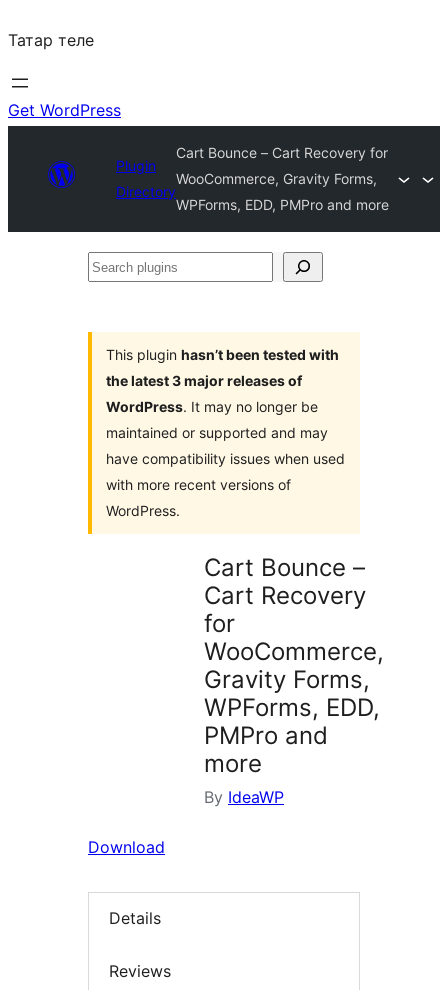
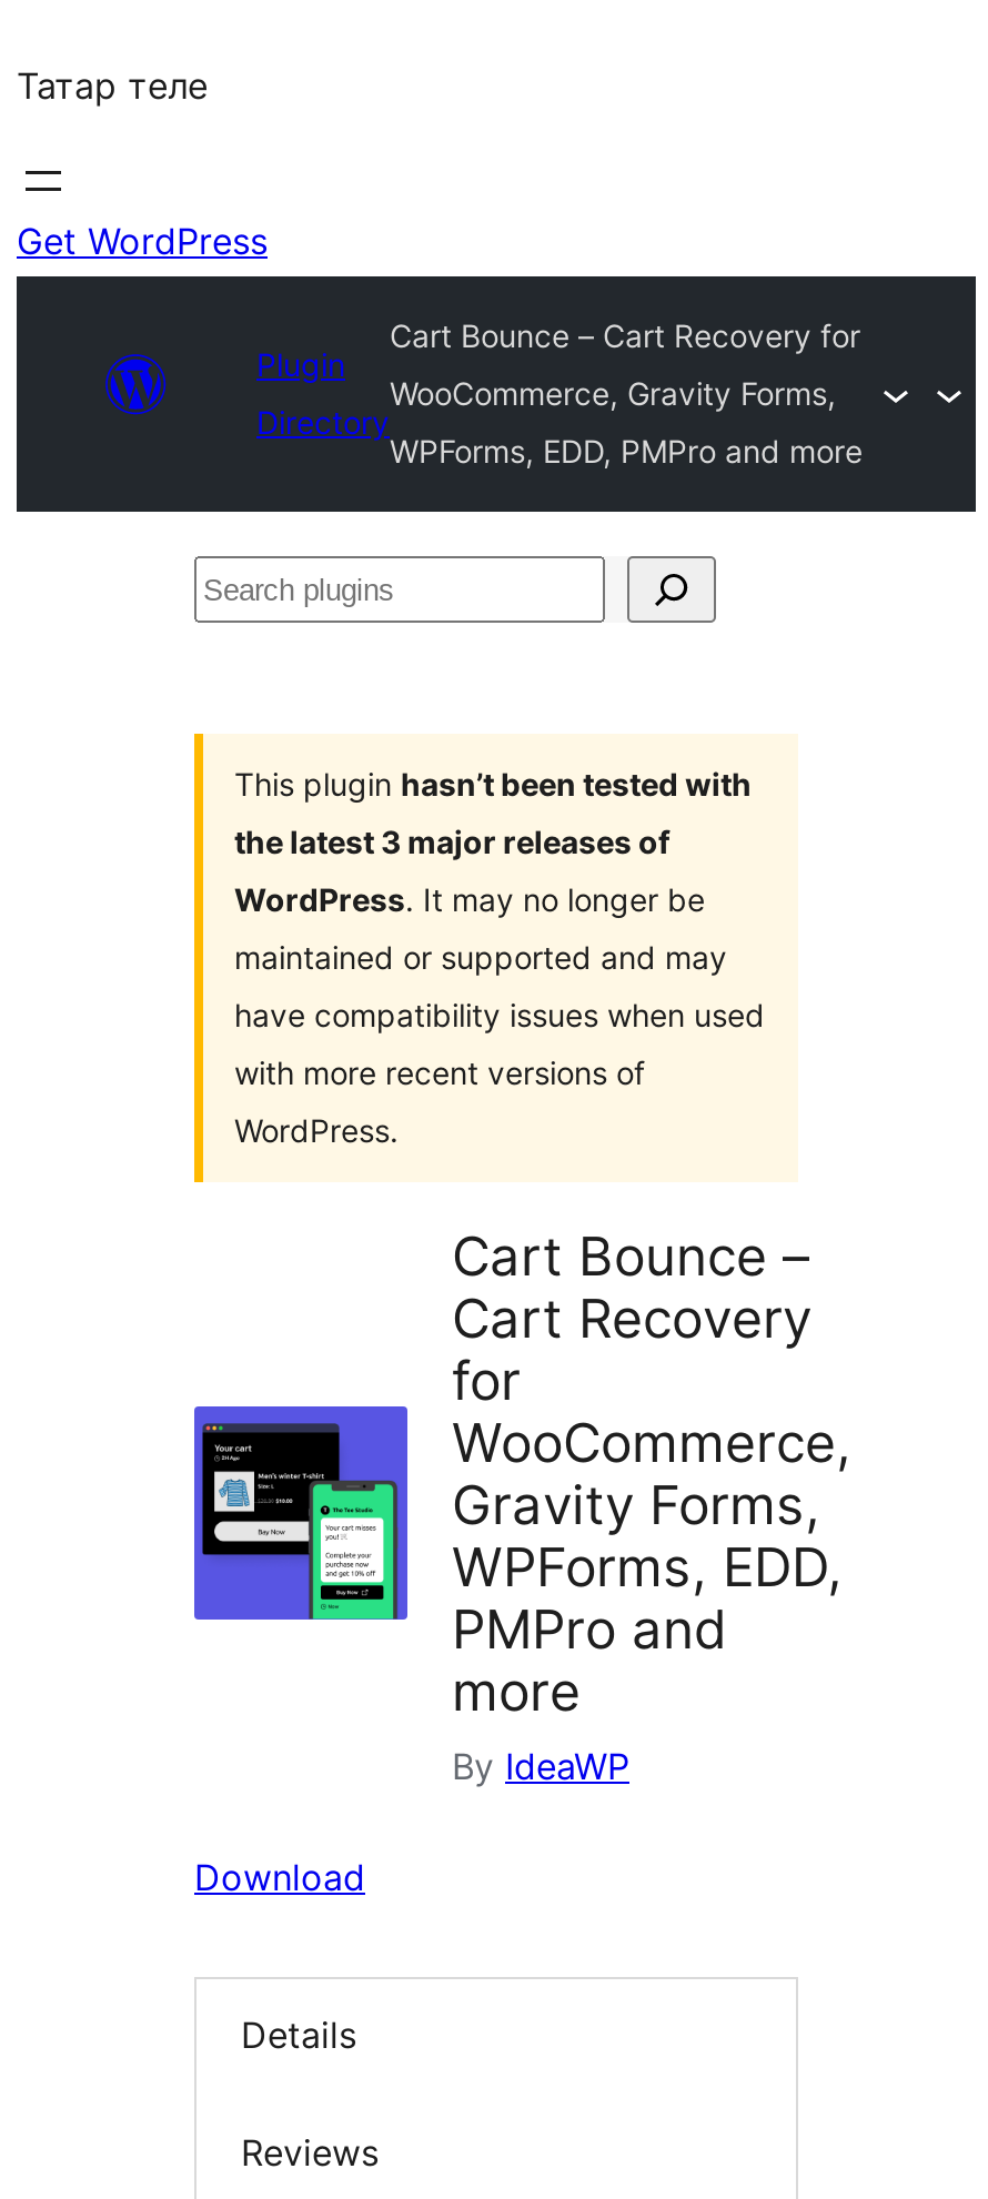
+ [image]
